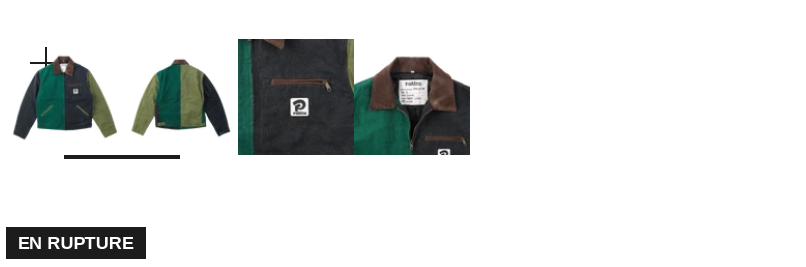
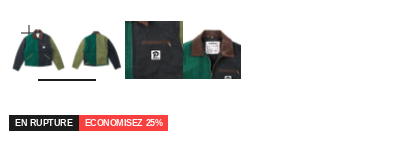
+ ECONOMISEZ 25%
